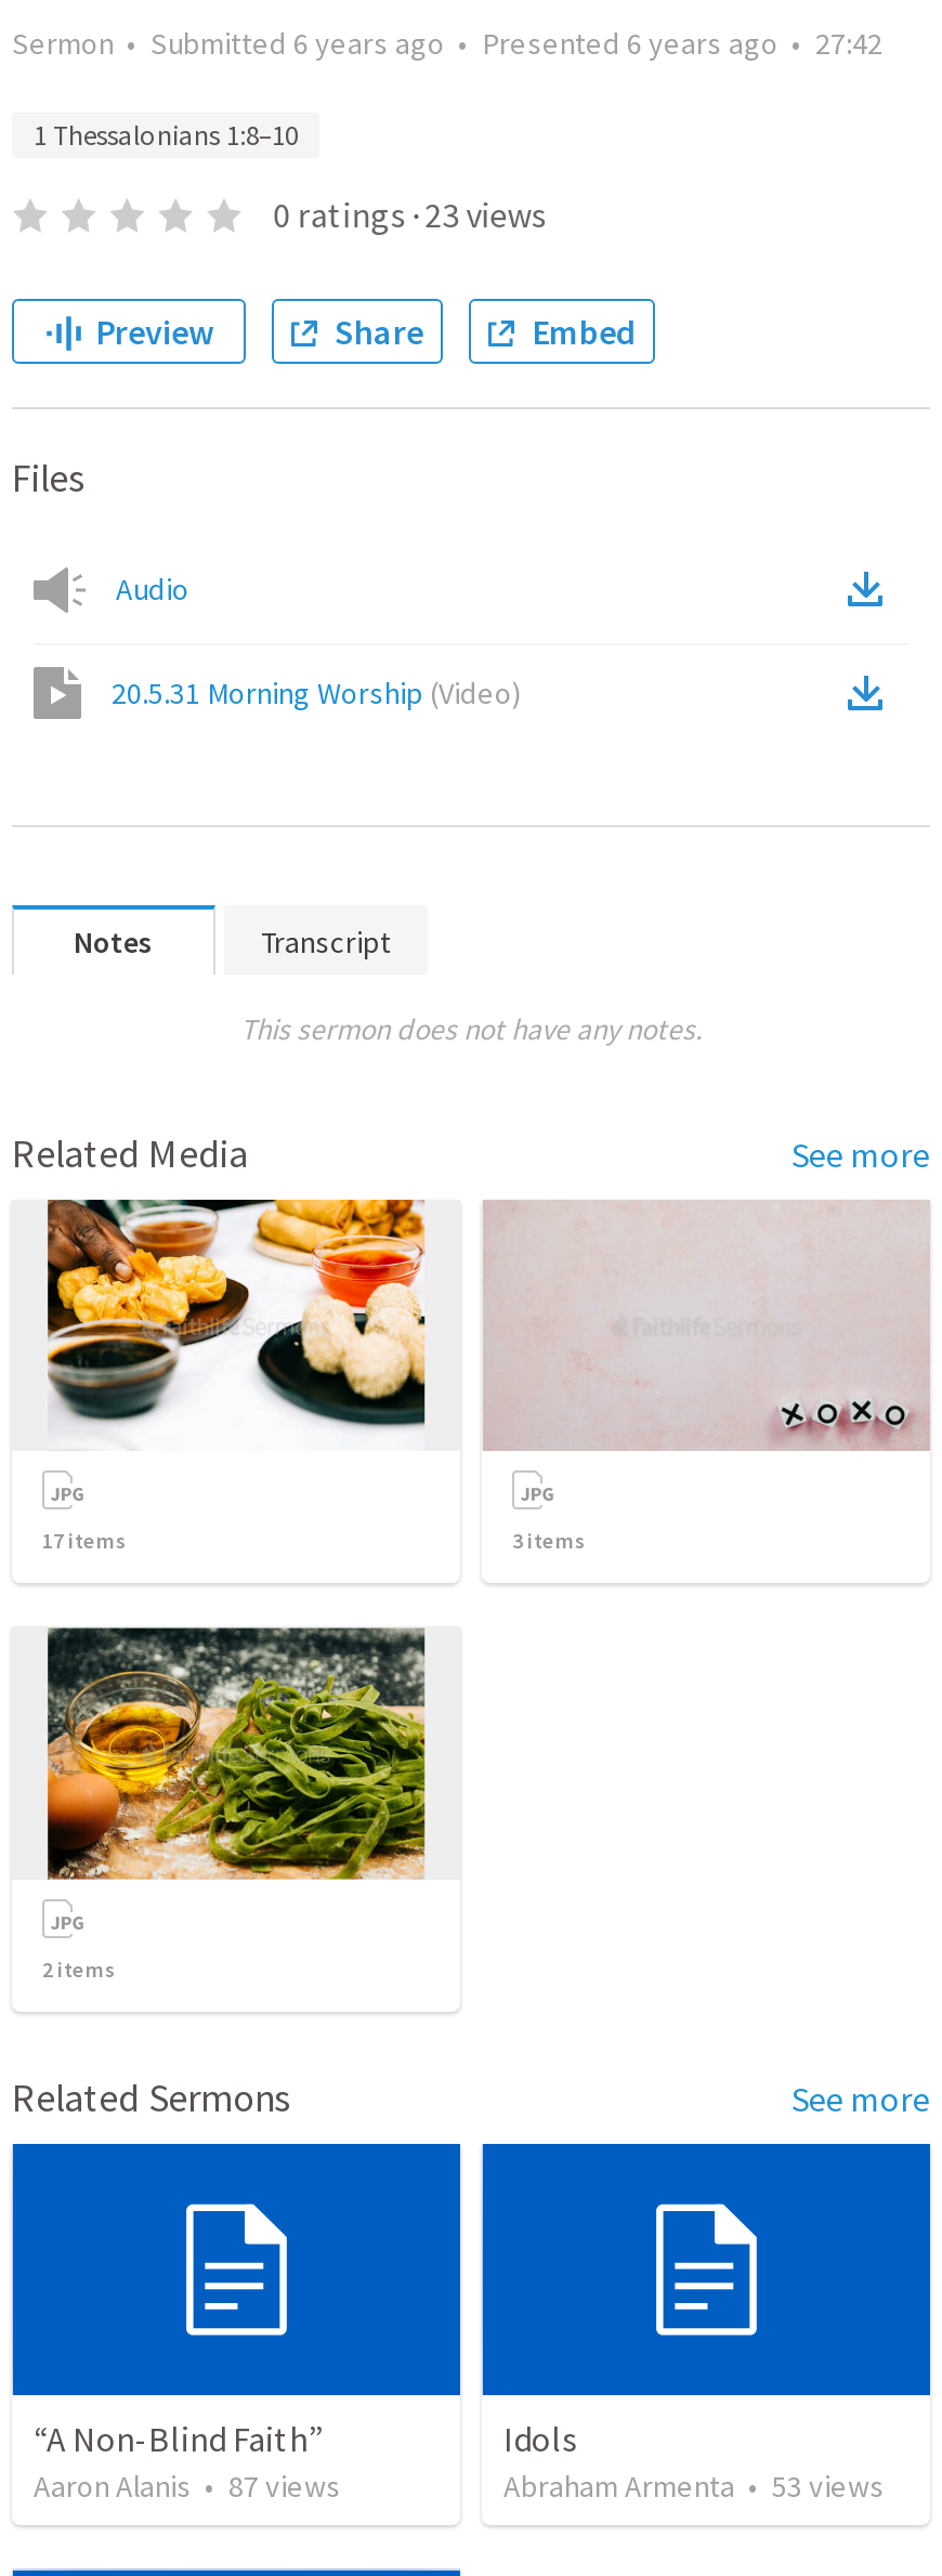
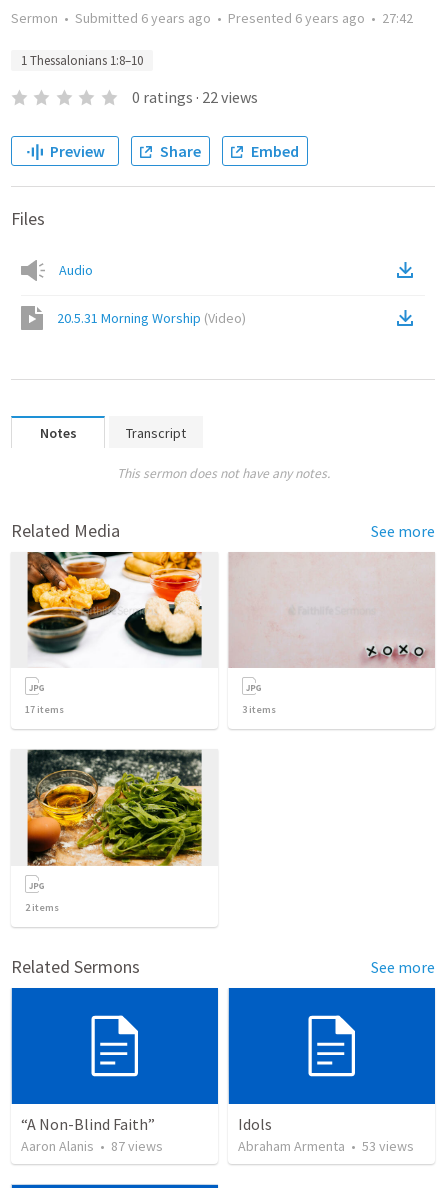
- 0 ratings · 23 views
+ 0 ratings · 22 views
